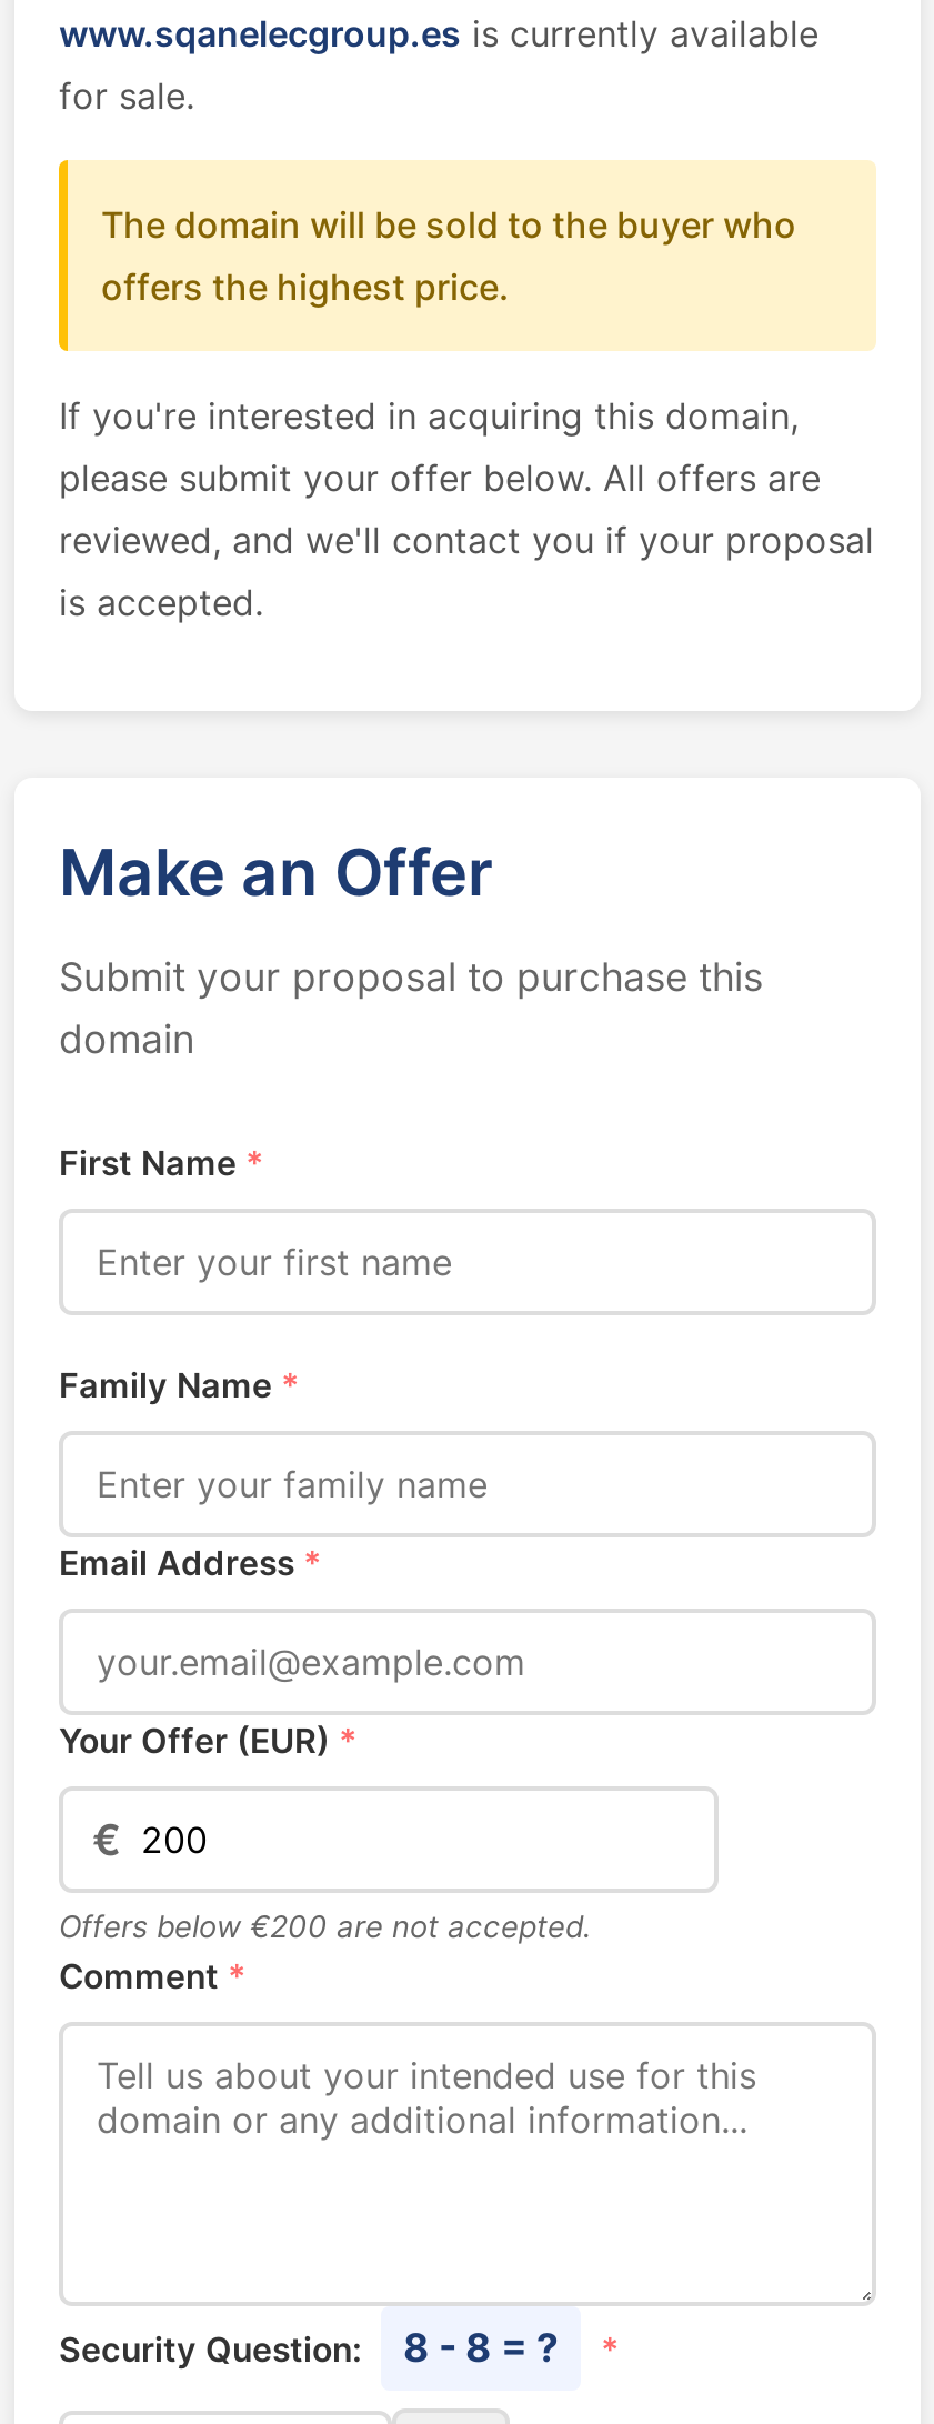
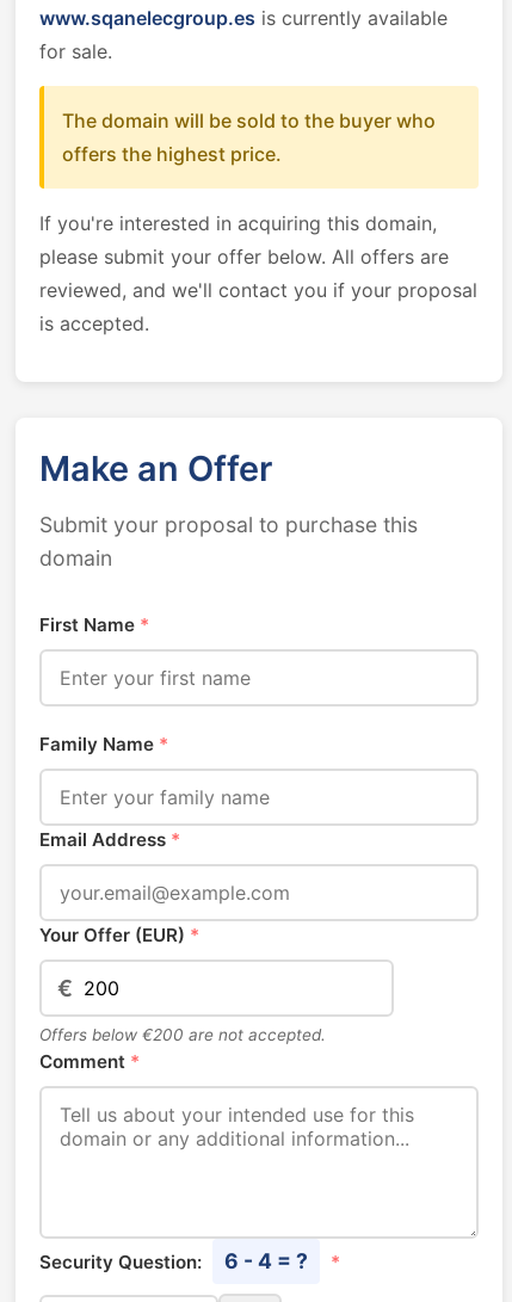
- 8 - 8 = ?
+ 6 - 4 = ?
